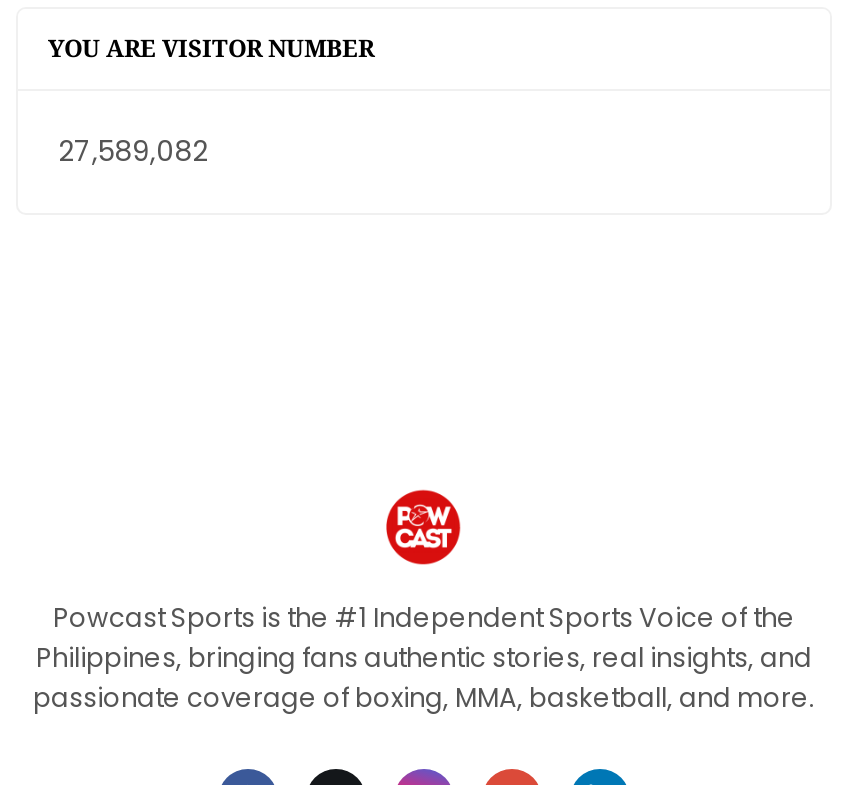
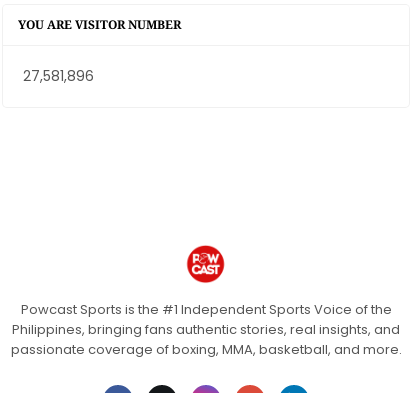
- 27,589,082
+ 27,581,896
